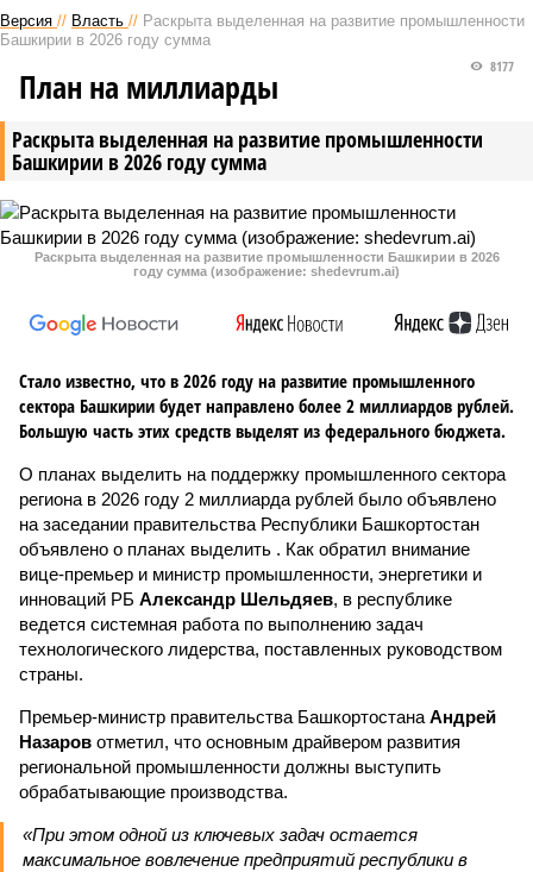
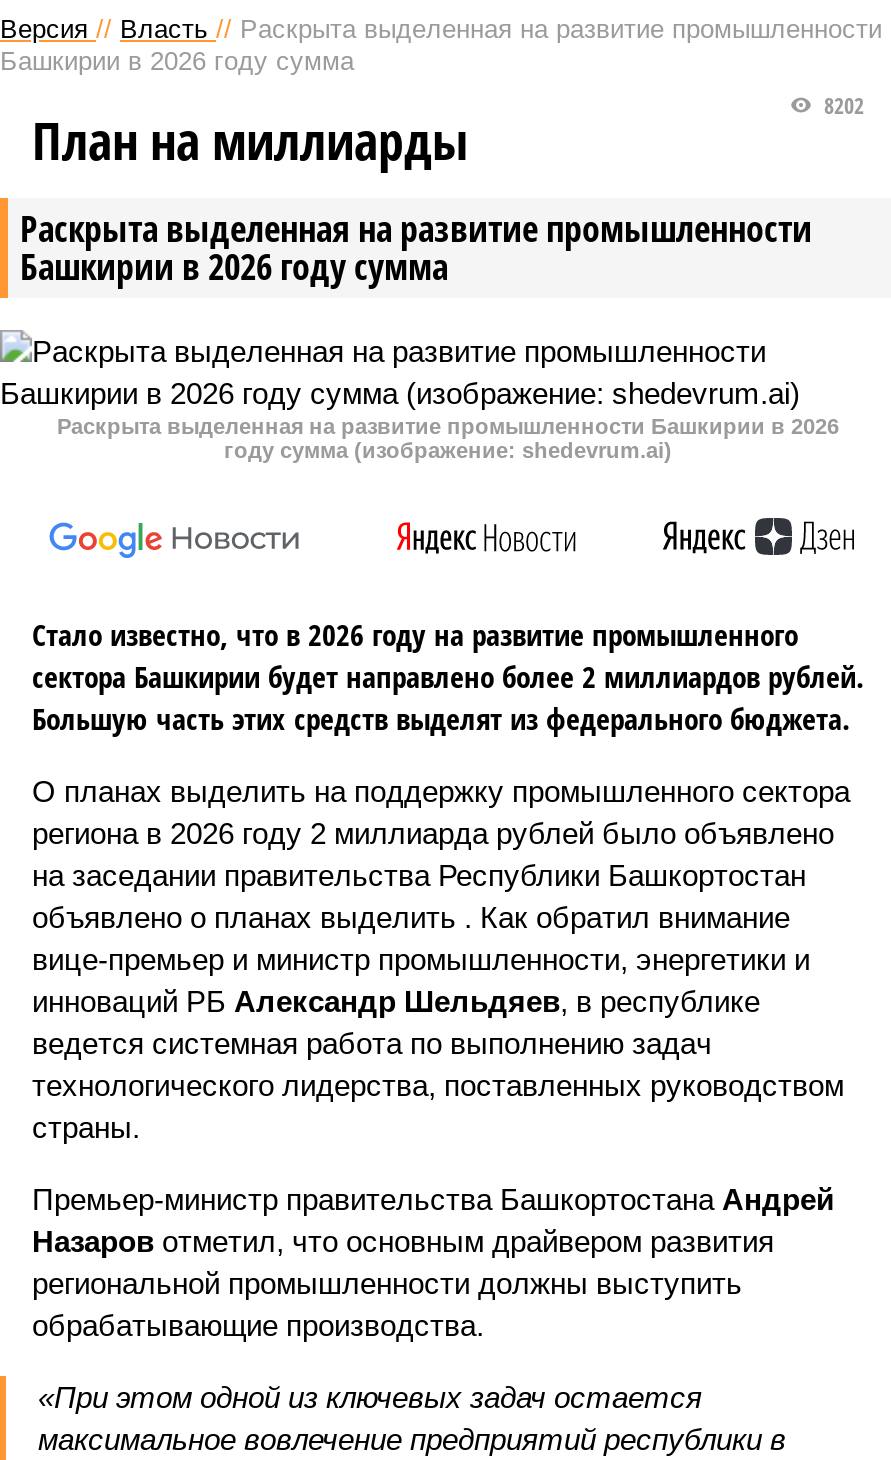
- 8177
+ 8202
